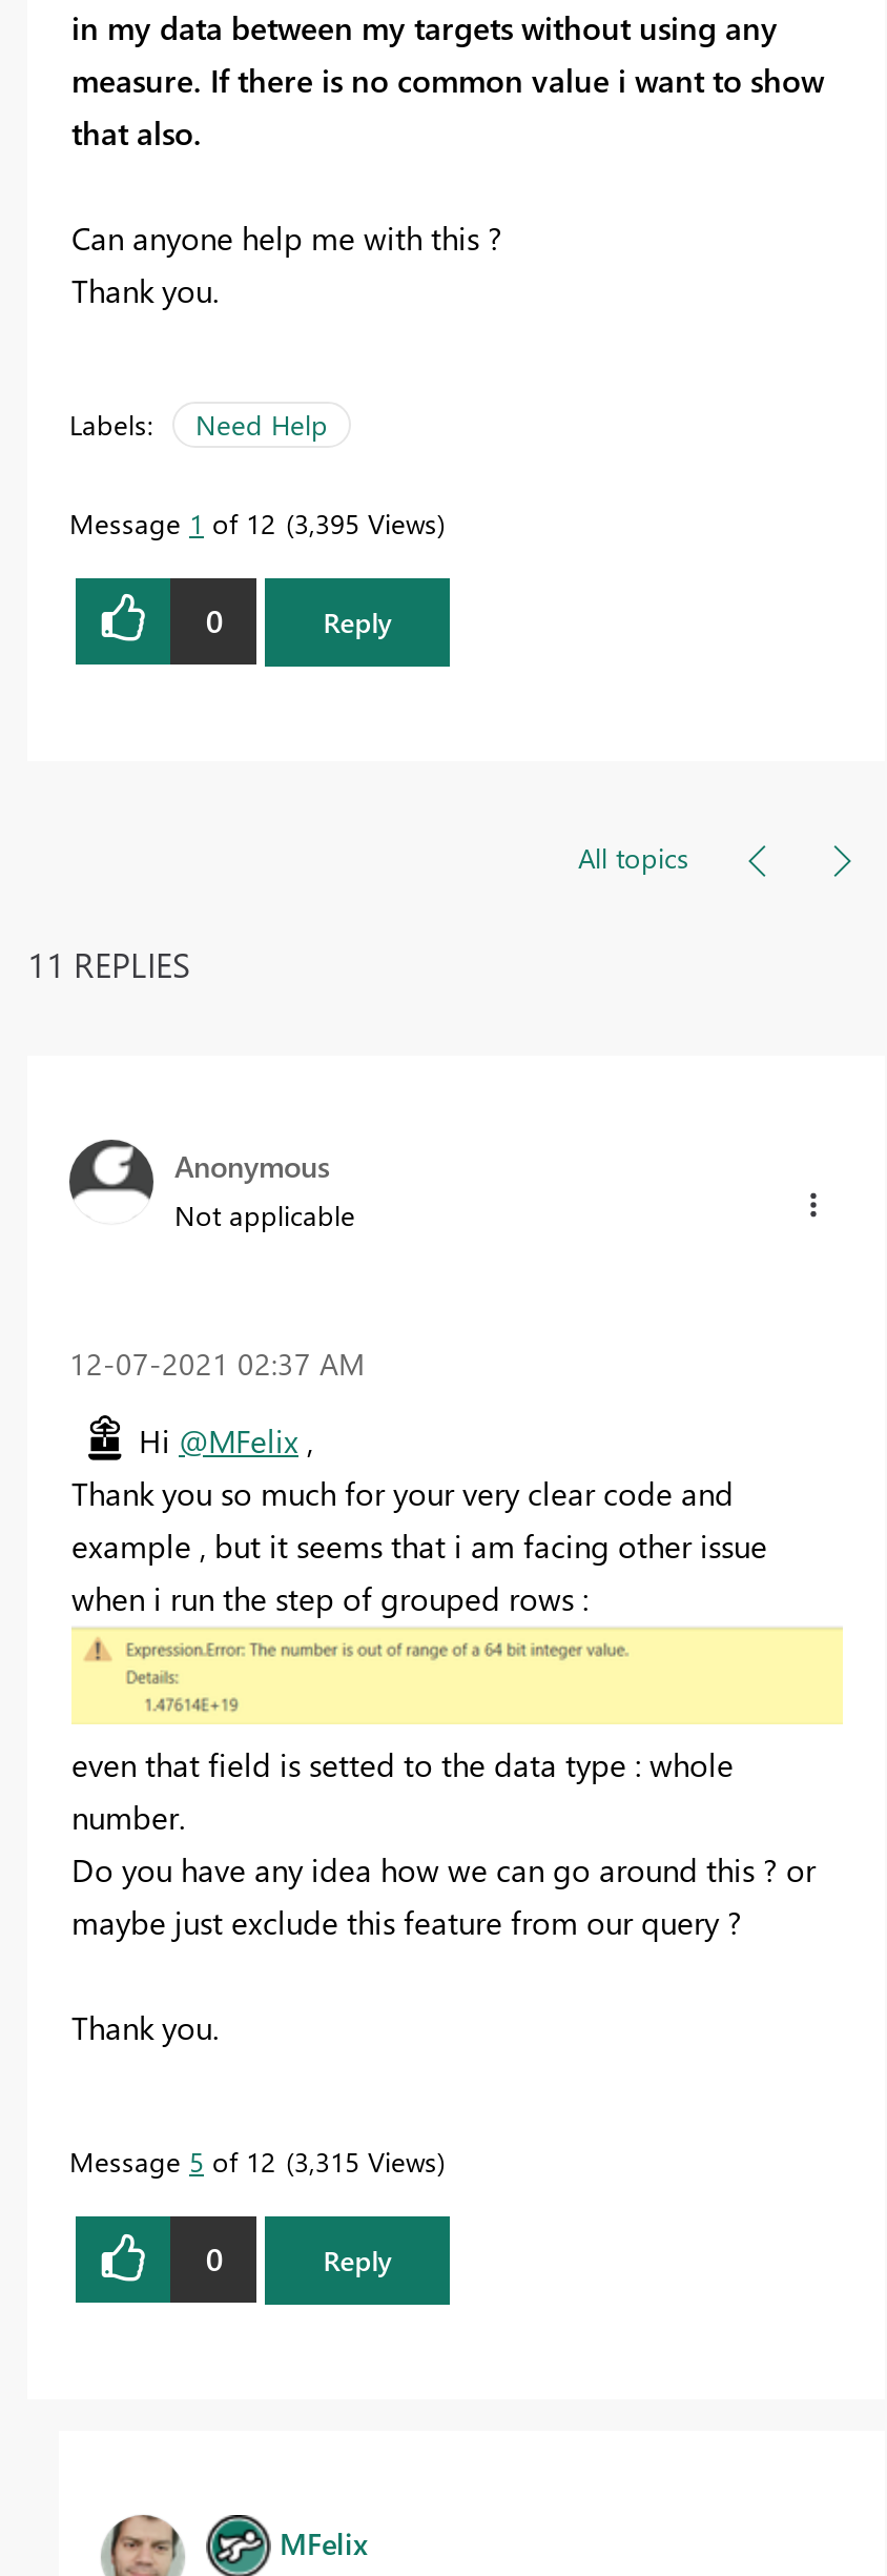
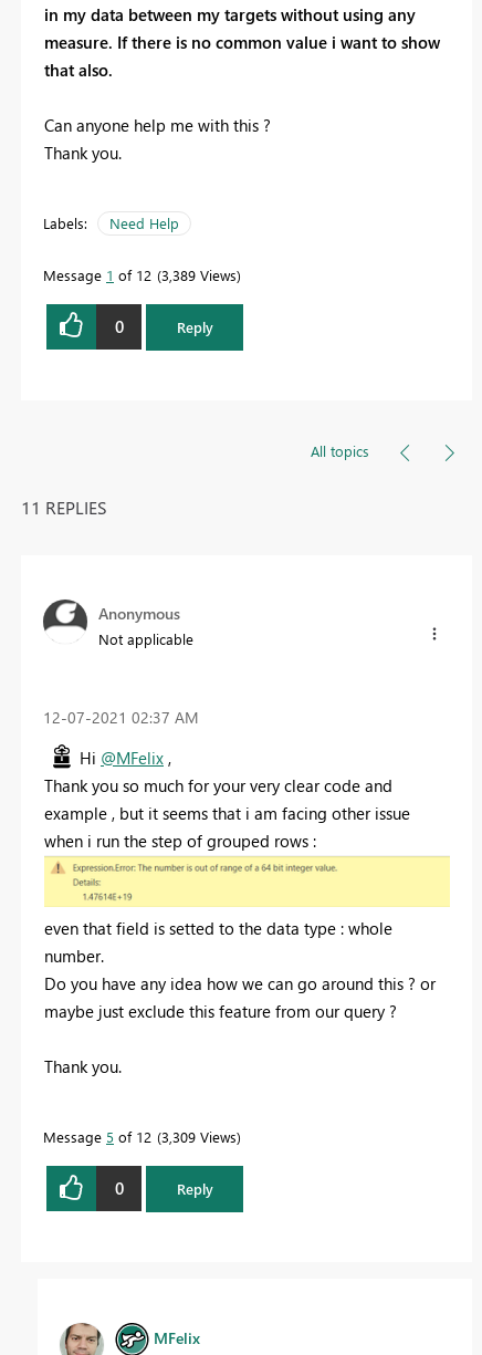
- Message 1 of 12 3,395 Views
+ Message 1 of 12 3,389 Views

- Message 5 of 12 3,315 Views
+ Message 5 of 12 3,309 Views
